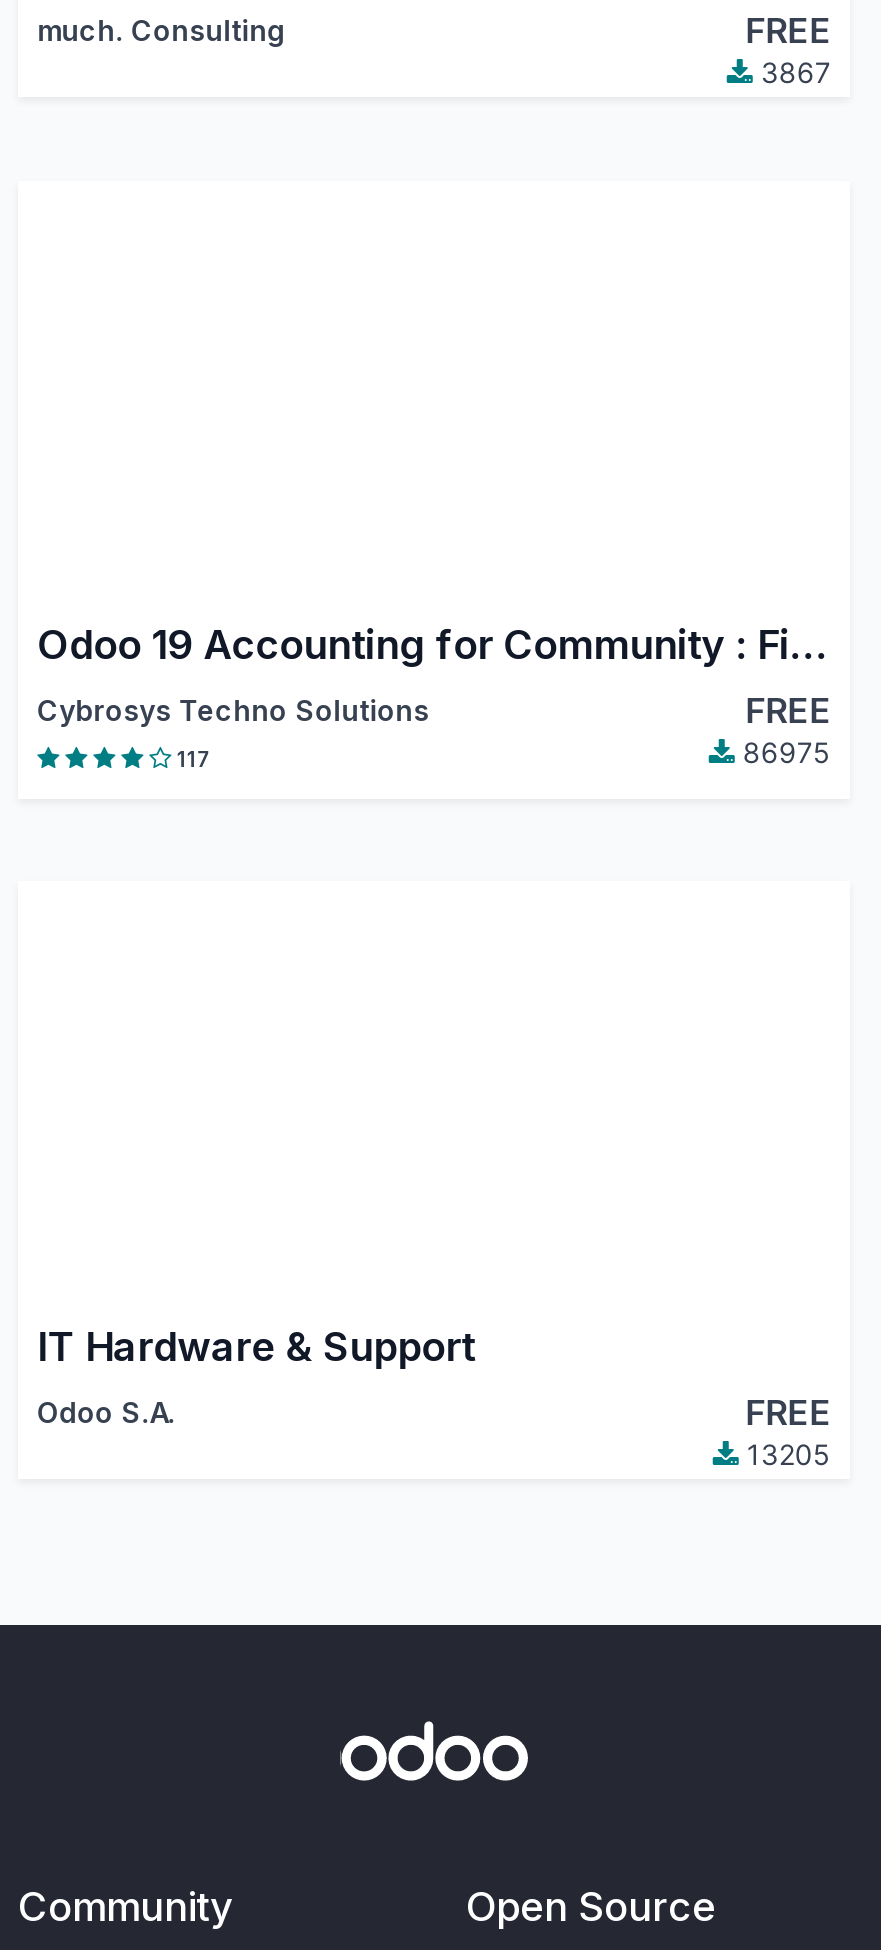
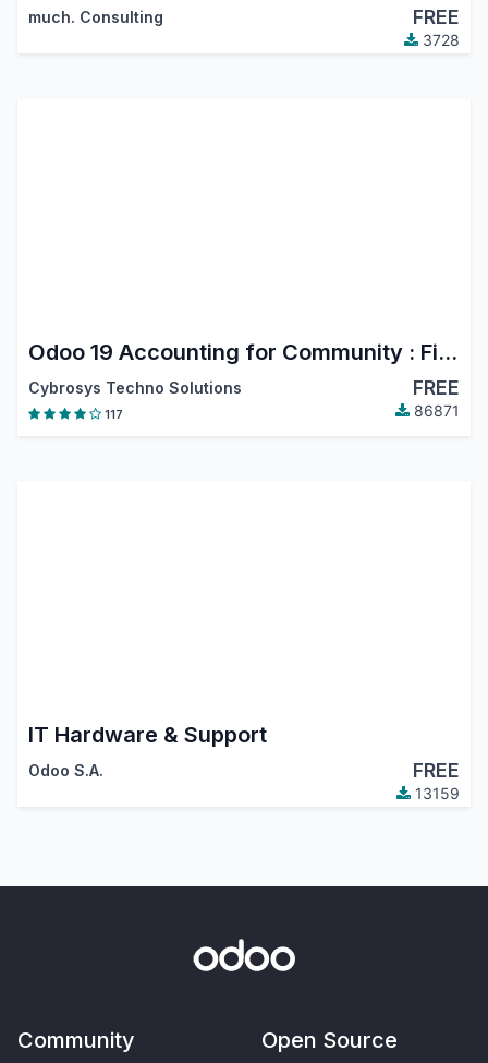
- 3867
+ 3728

- 86975
+ 86871

- 13205
+ 13159
